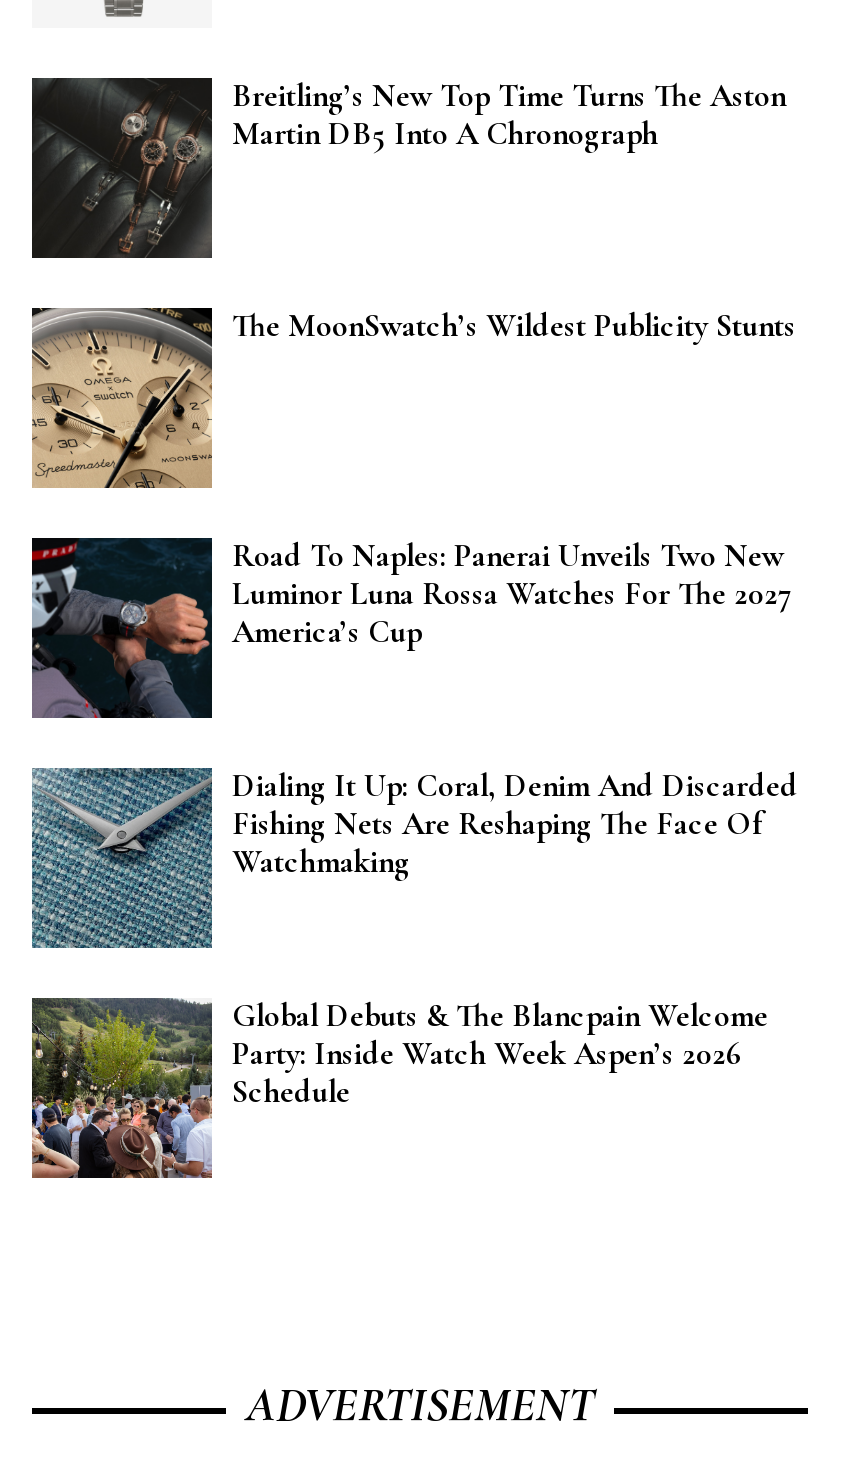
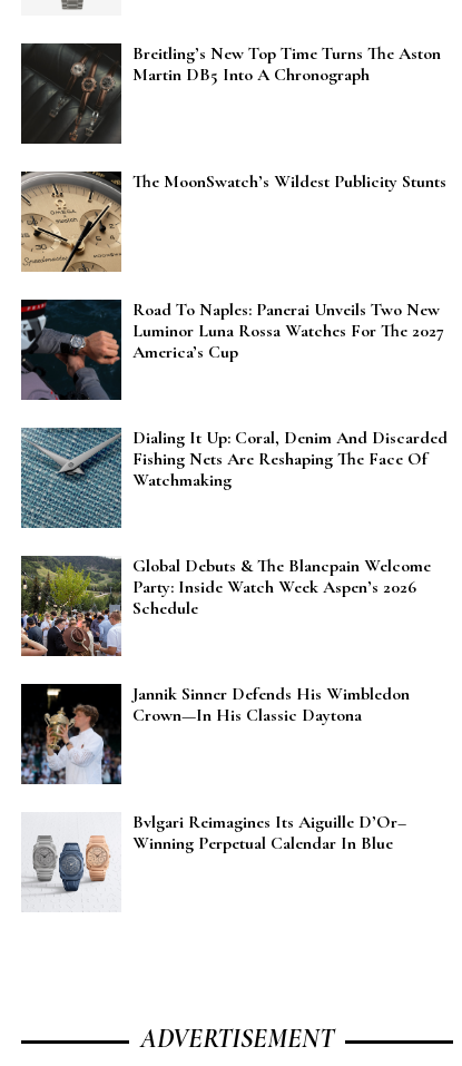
+ [image]
+ Jannik Sinner Defends His Wimbledon
+ Crown—In His Classic Daytona

+ [image]
+ Bvlgari Reimagines Its Aiguille D’Or–
+ Winning Perpetual Calendar In Blue
